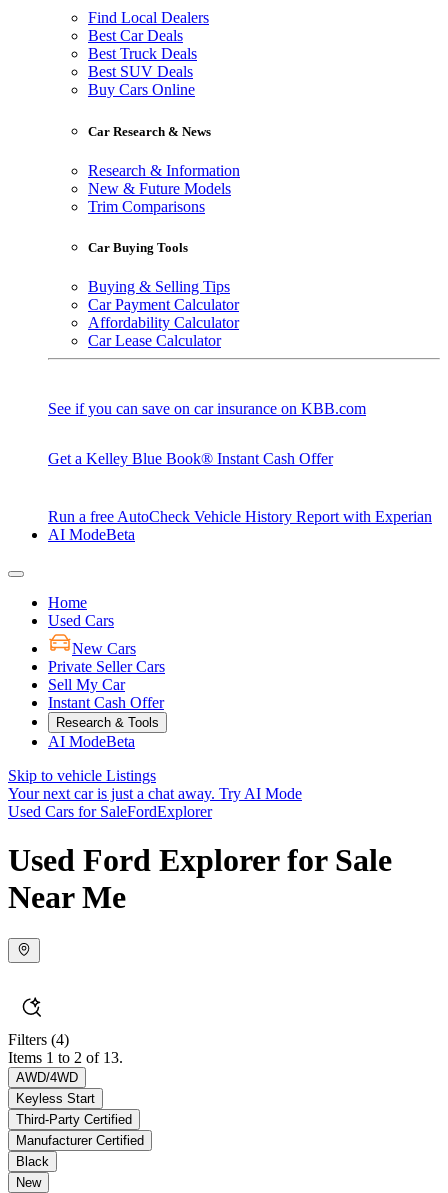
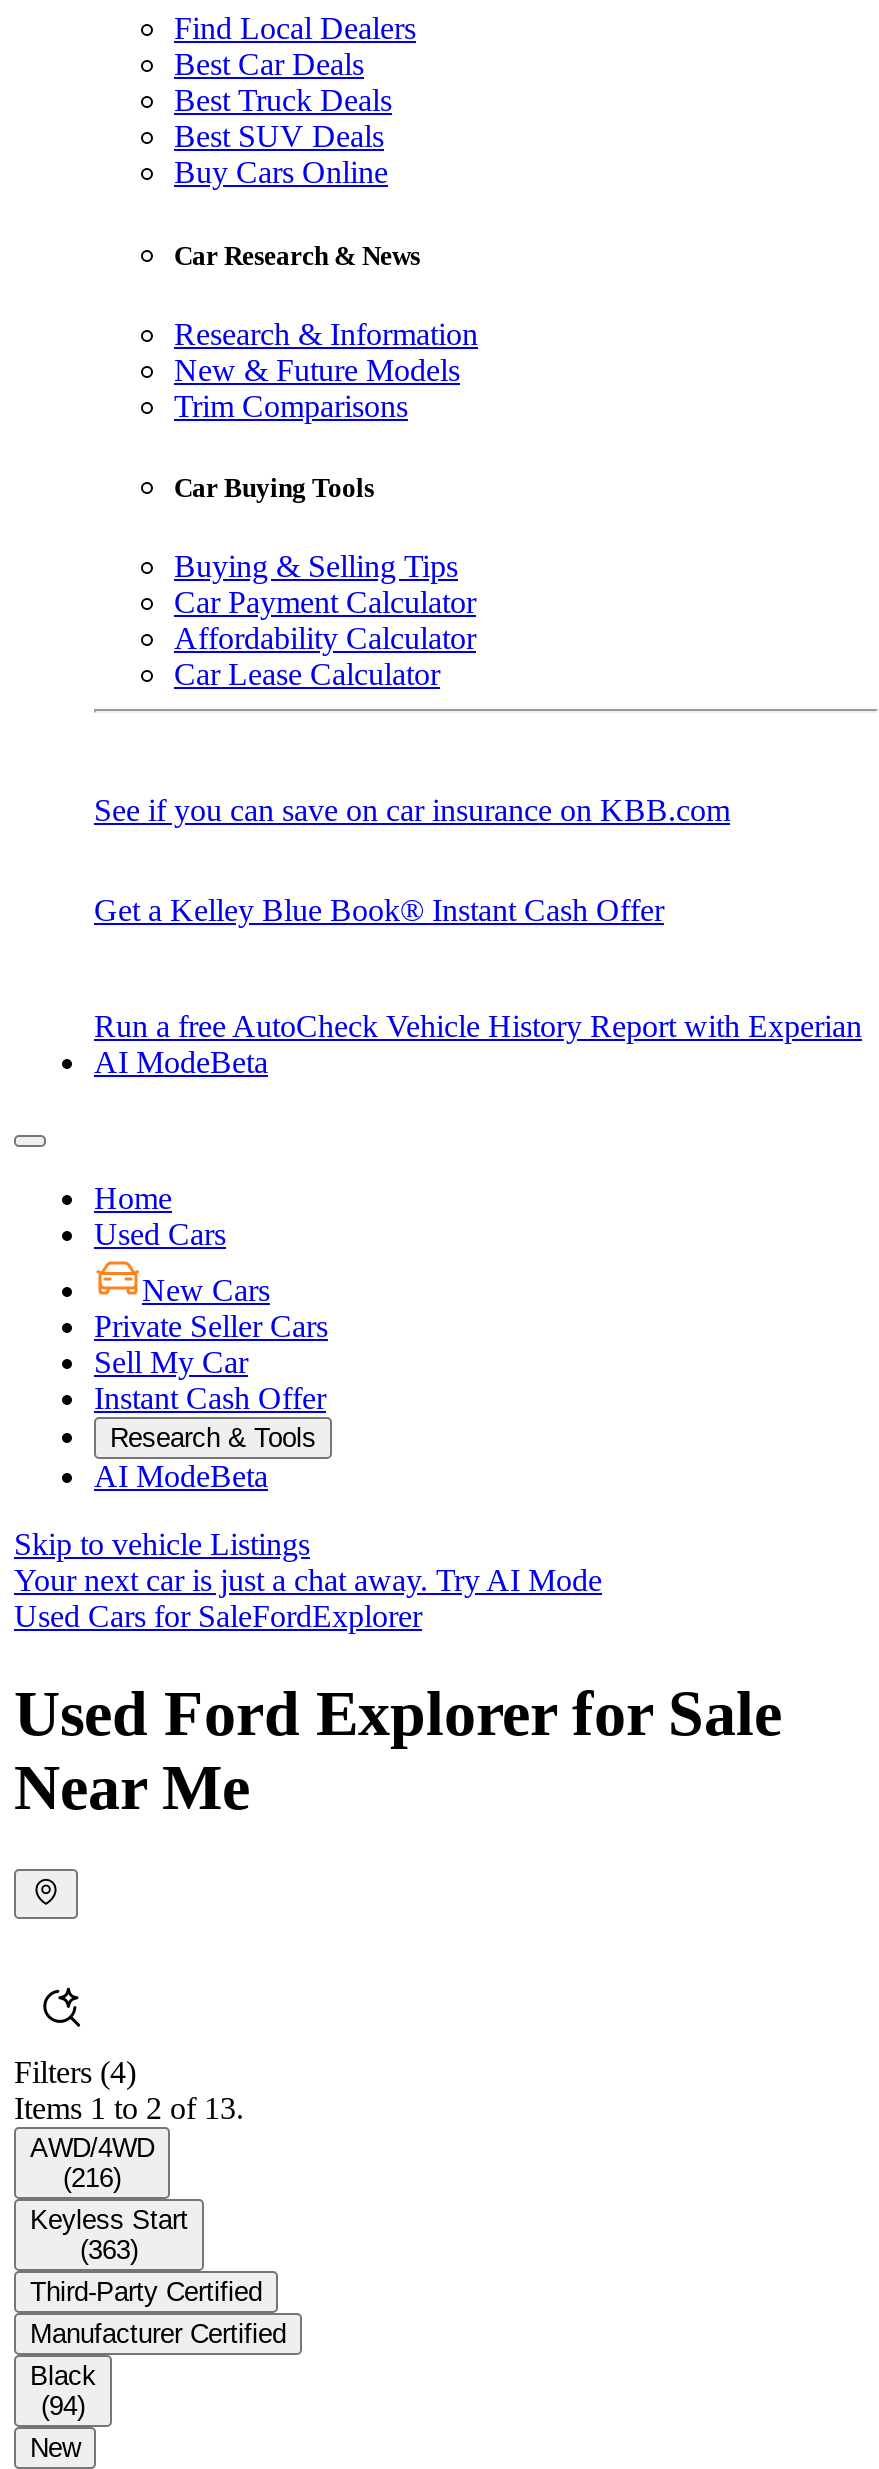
+ (216)

+ (363)

+ (94)
